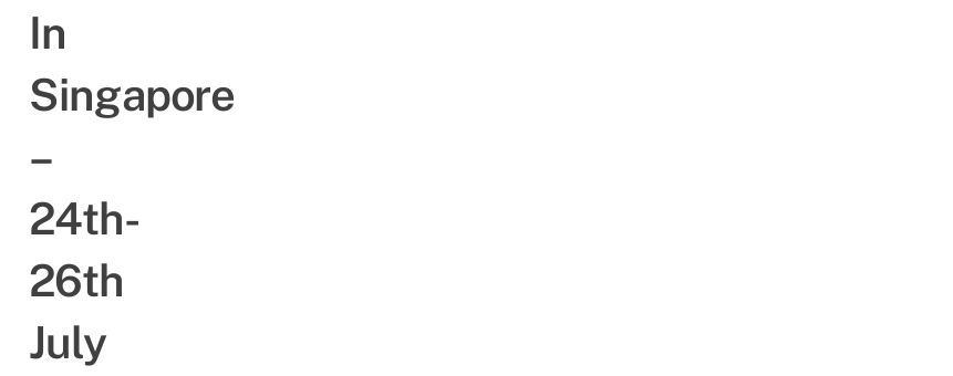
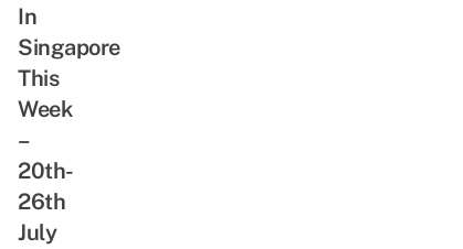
+ This
+ Week

- 24th-
+ 20th-
